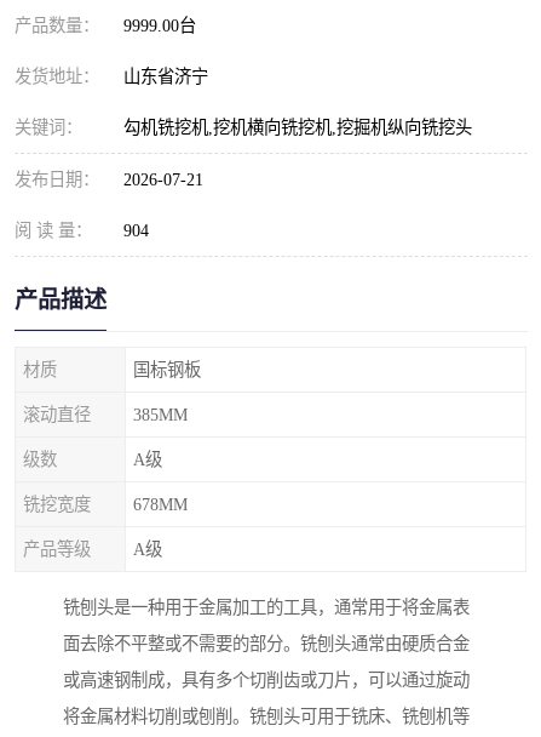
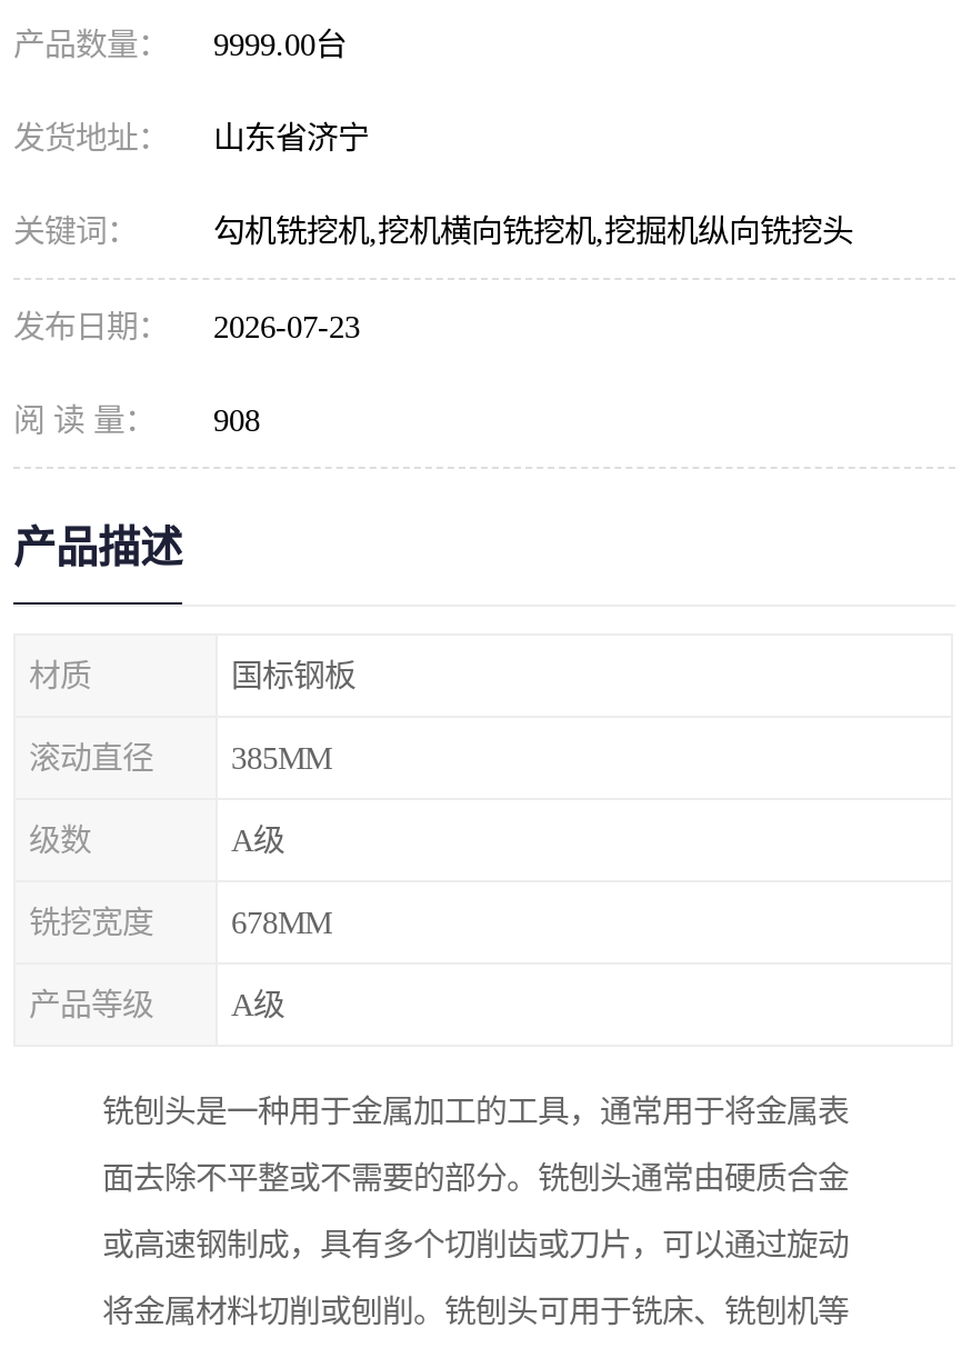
- 发布日期： 2026-07-21
+ 发布日期： 2026-07-23

- 阅 读 量： 904
+ 阅 读 量： 908
